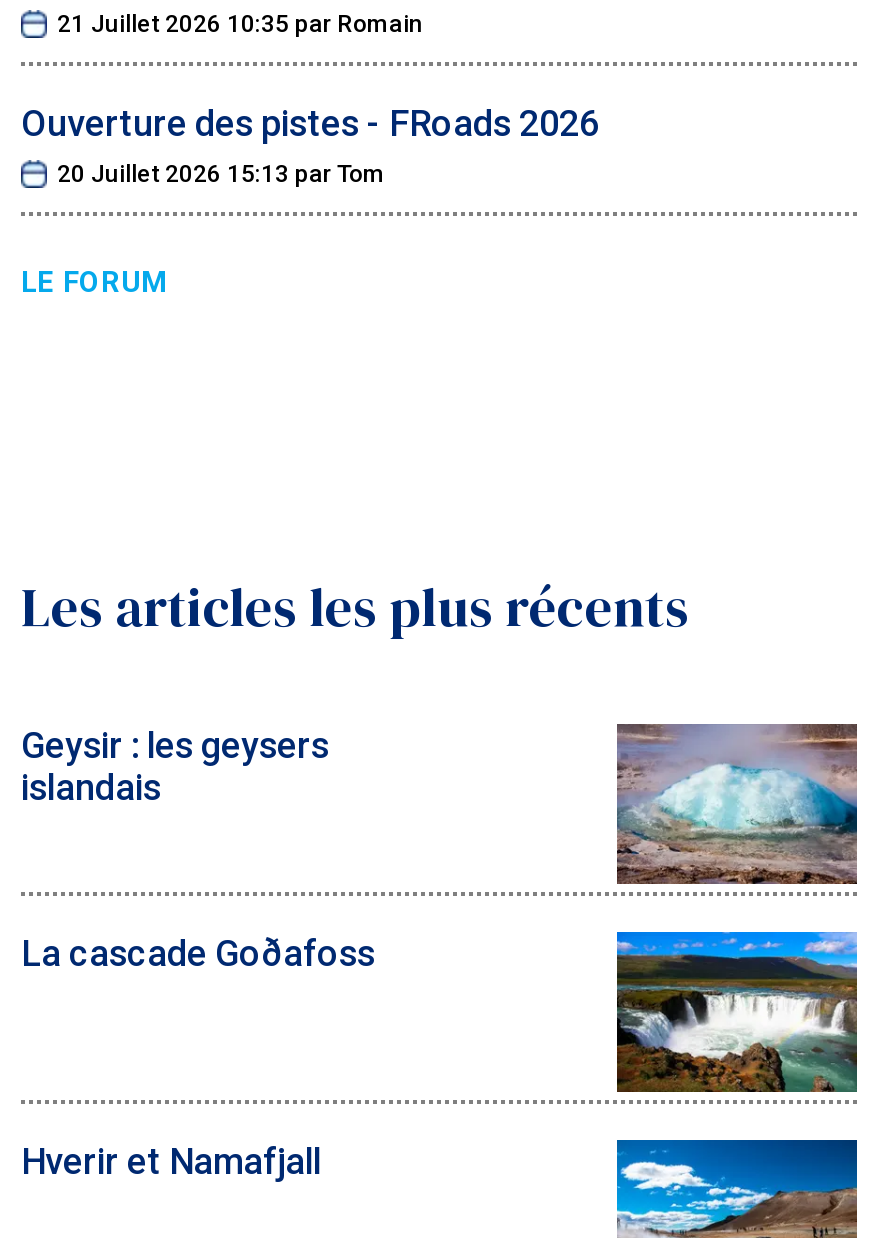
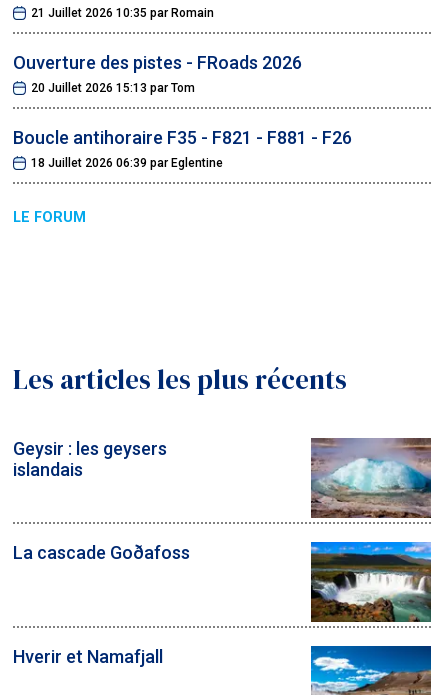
+ Boucle antihoraire F35 - F821 - F881 - F26
+ 18 Juillet 2026 06:39 par Eglentine
